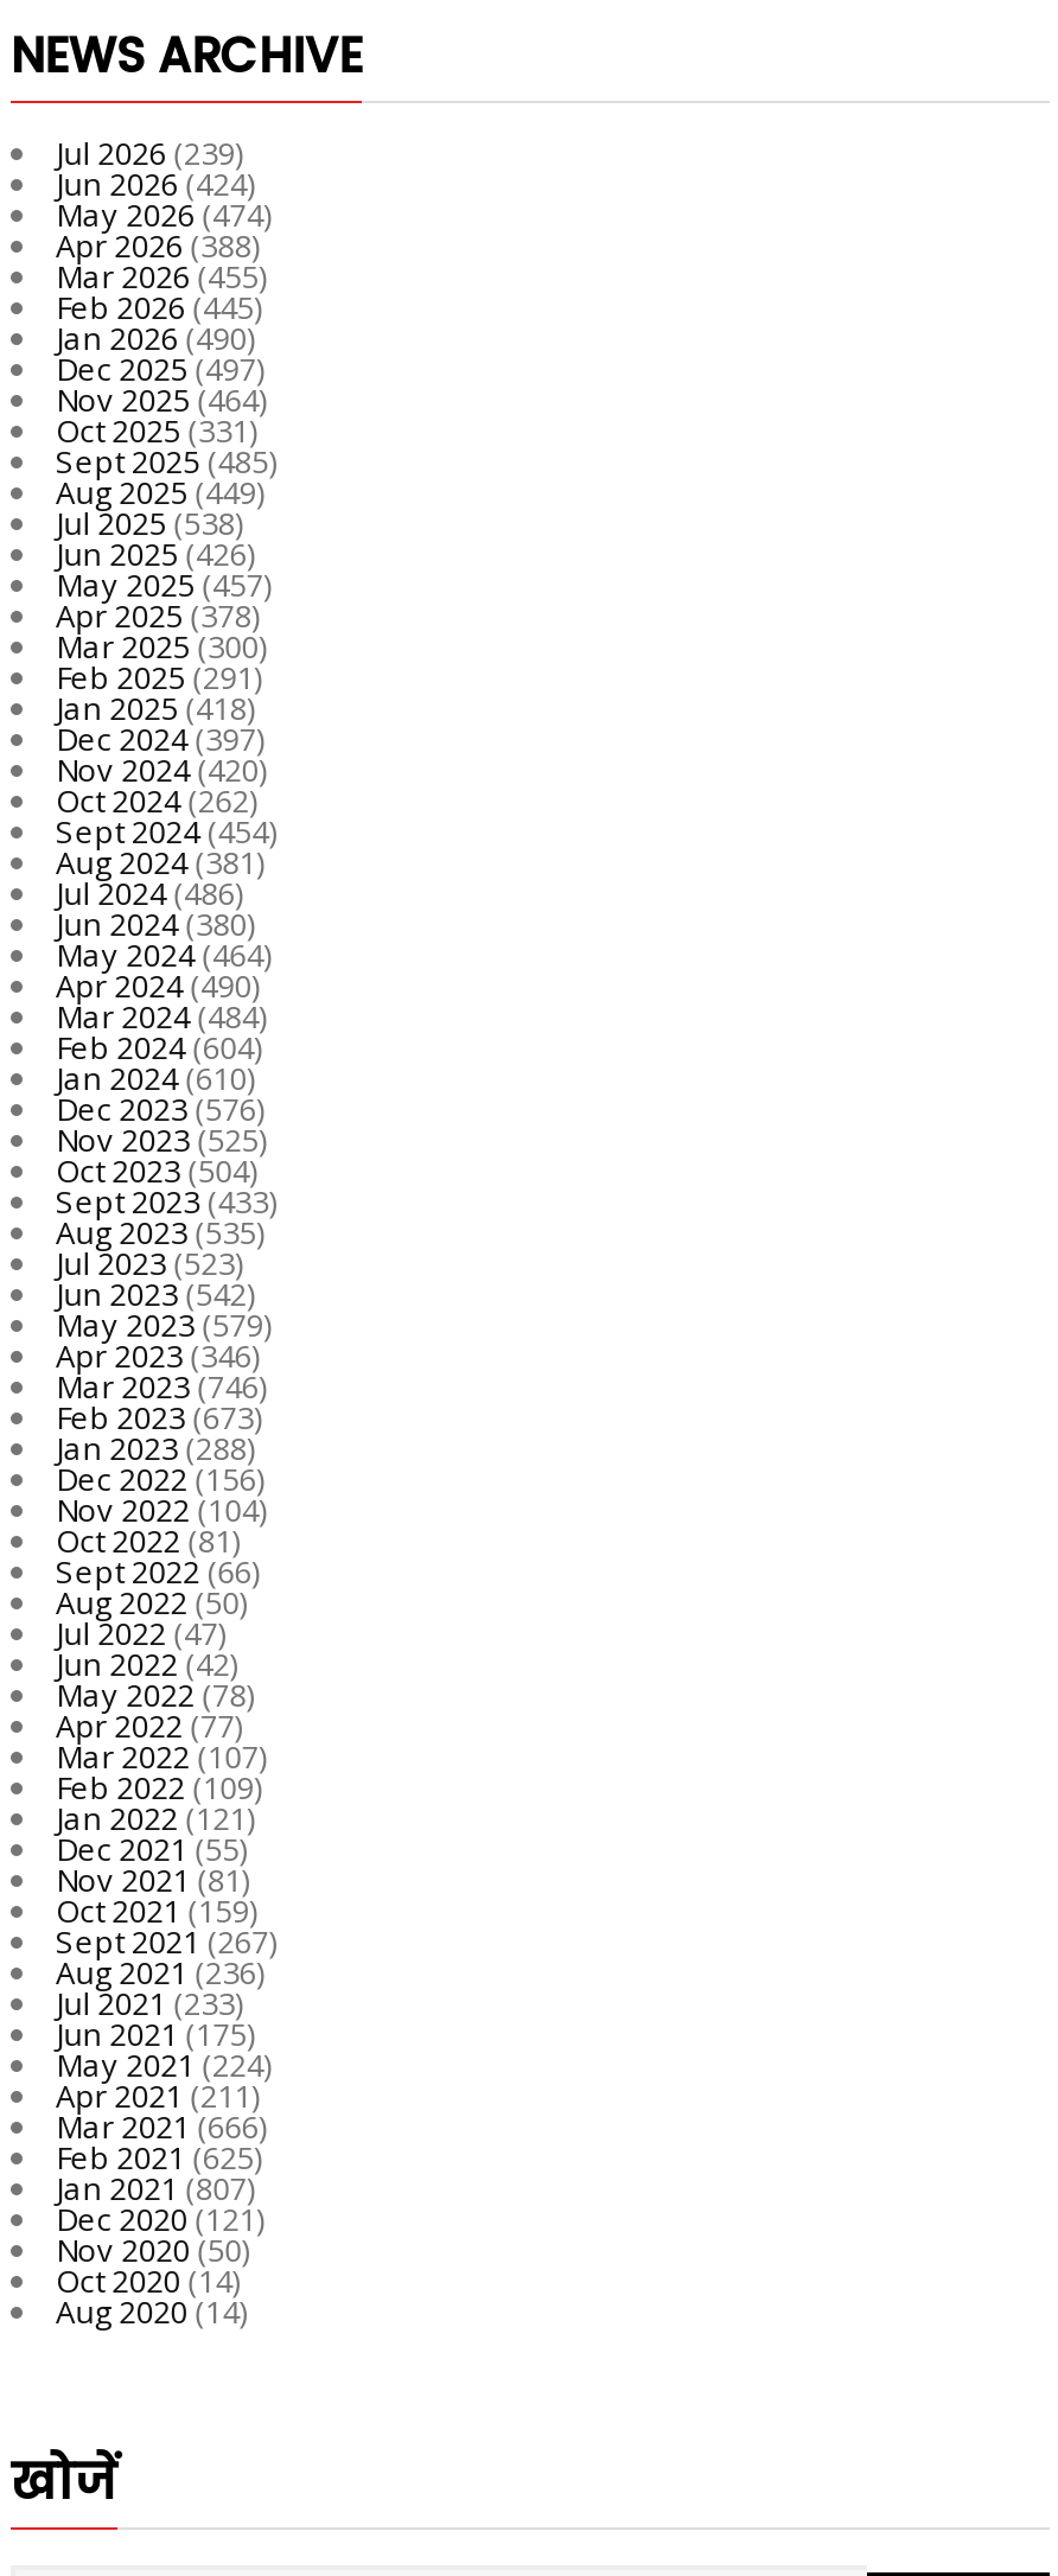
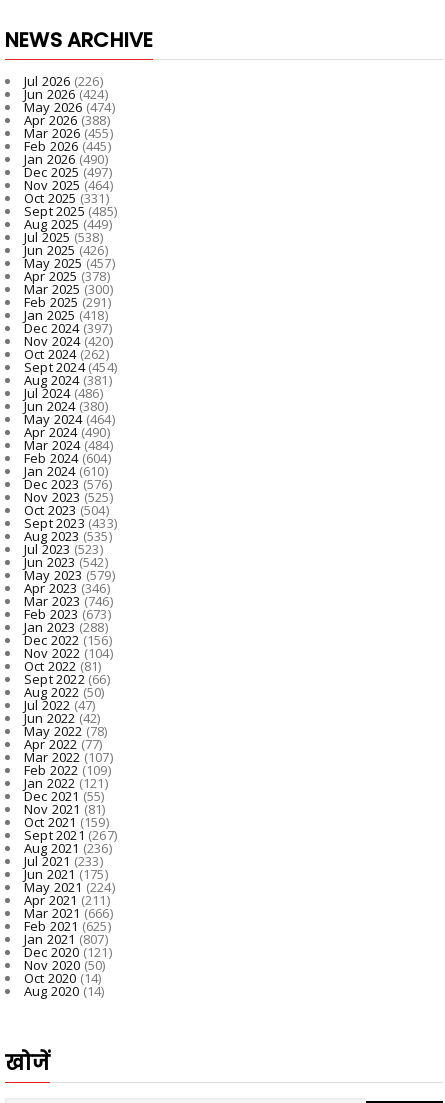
- Jul 2026 (239)
+ Jul 2026 (226)
